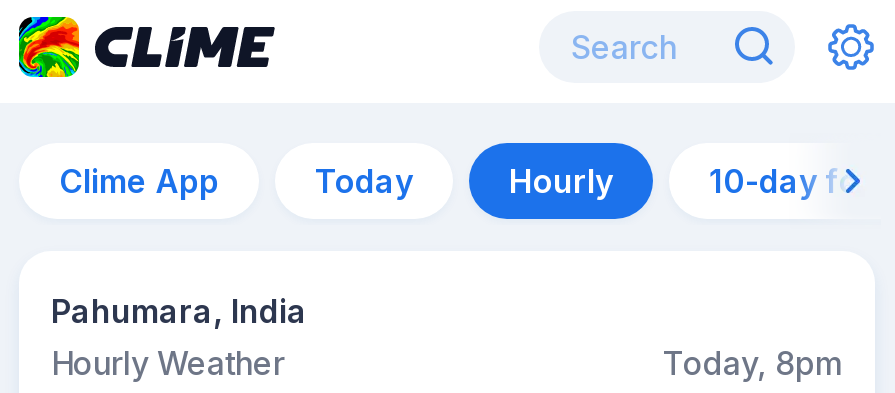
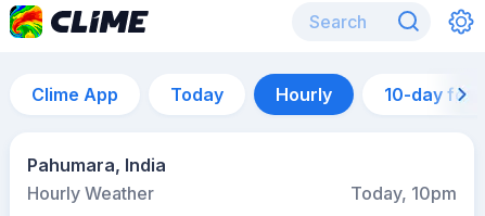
- Today, 8pm
+ Today, 10pm
